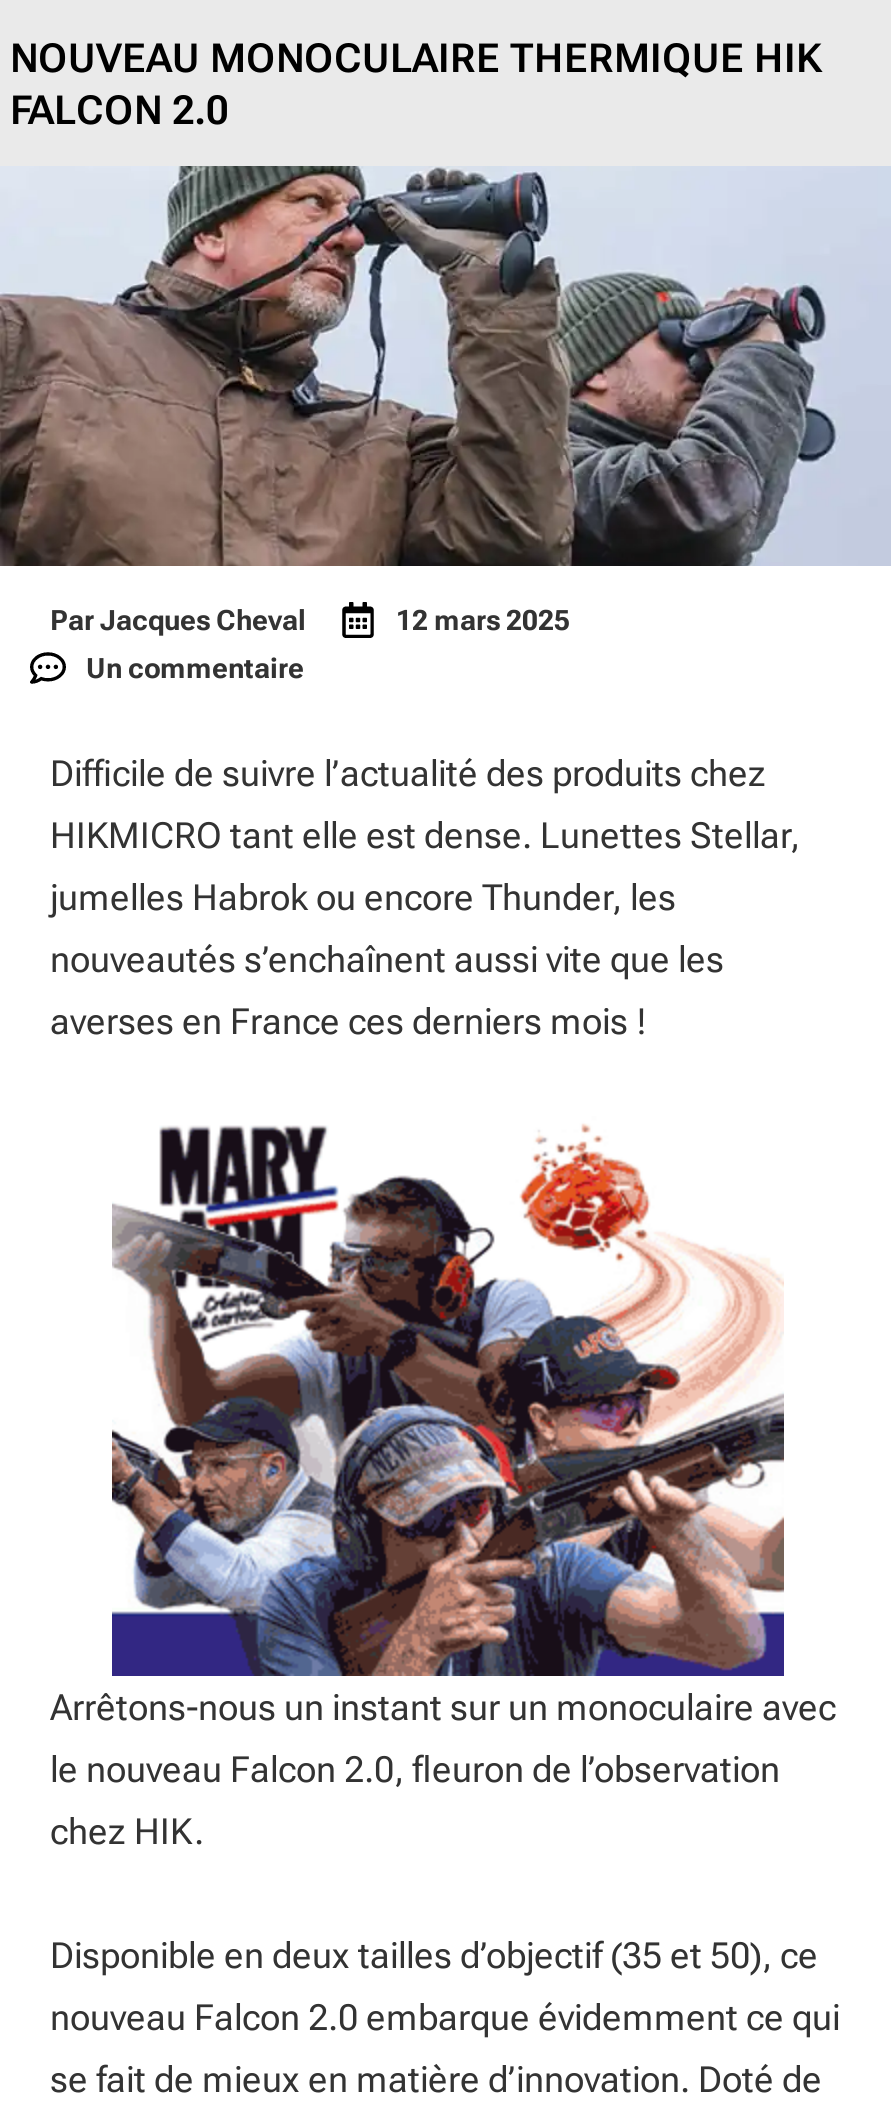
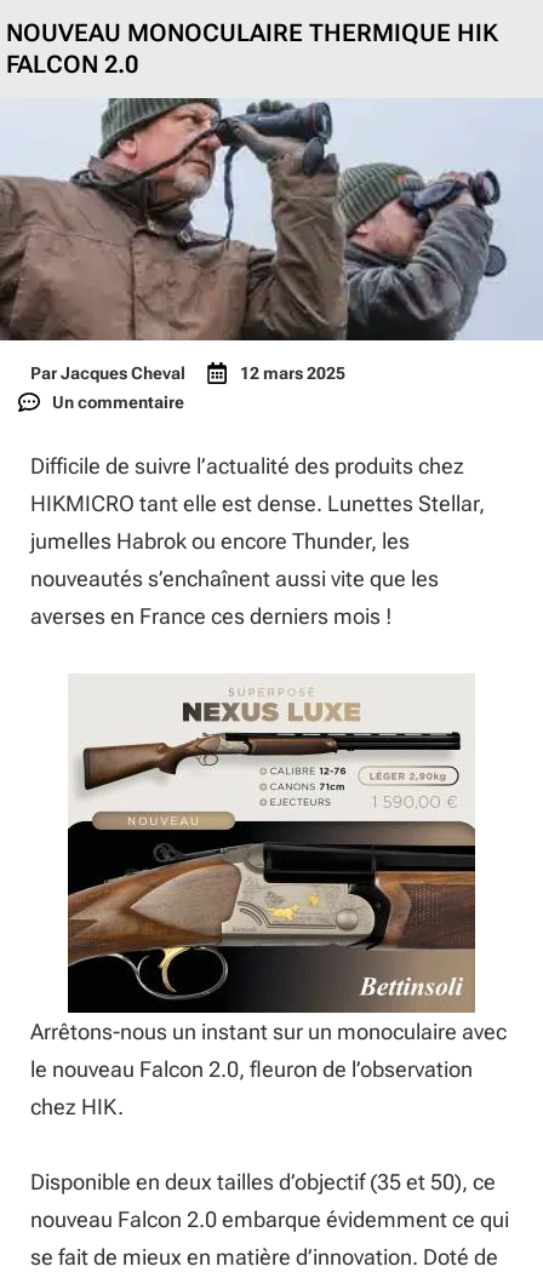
- [image]
+ [image]
